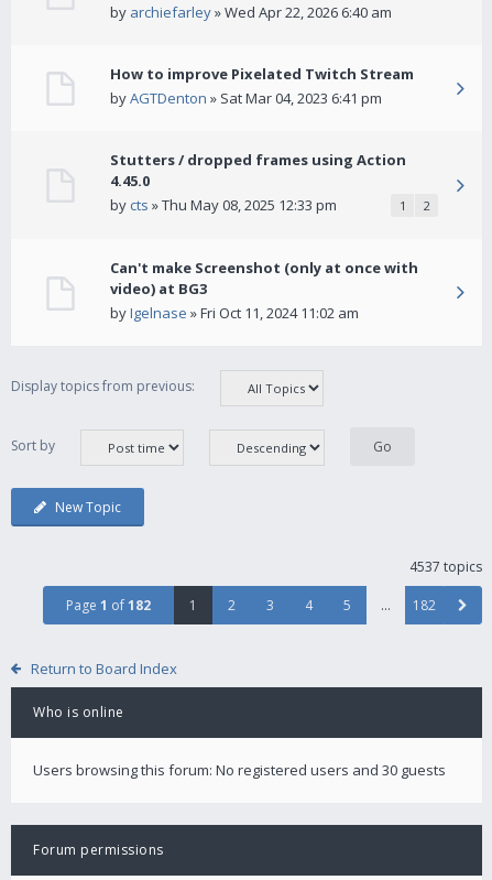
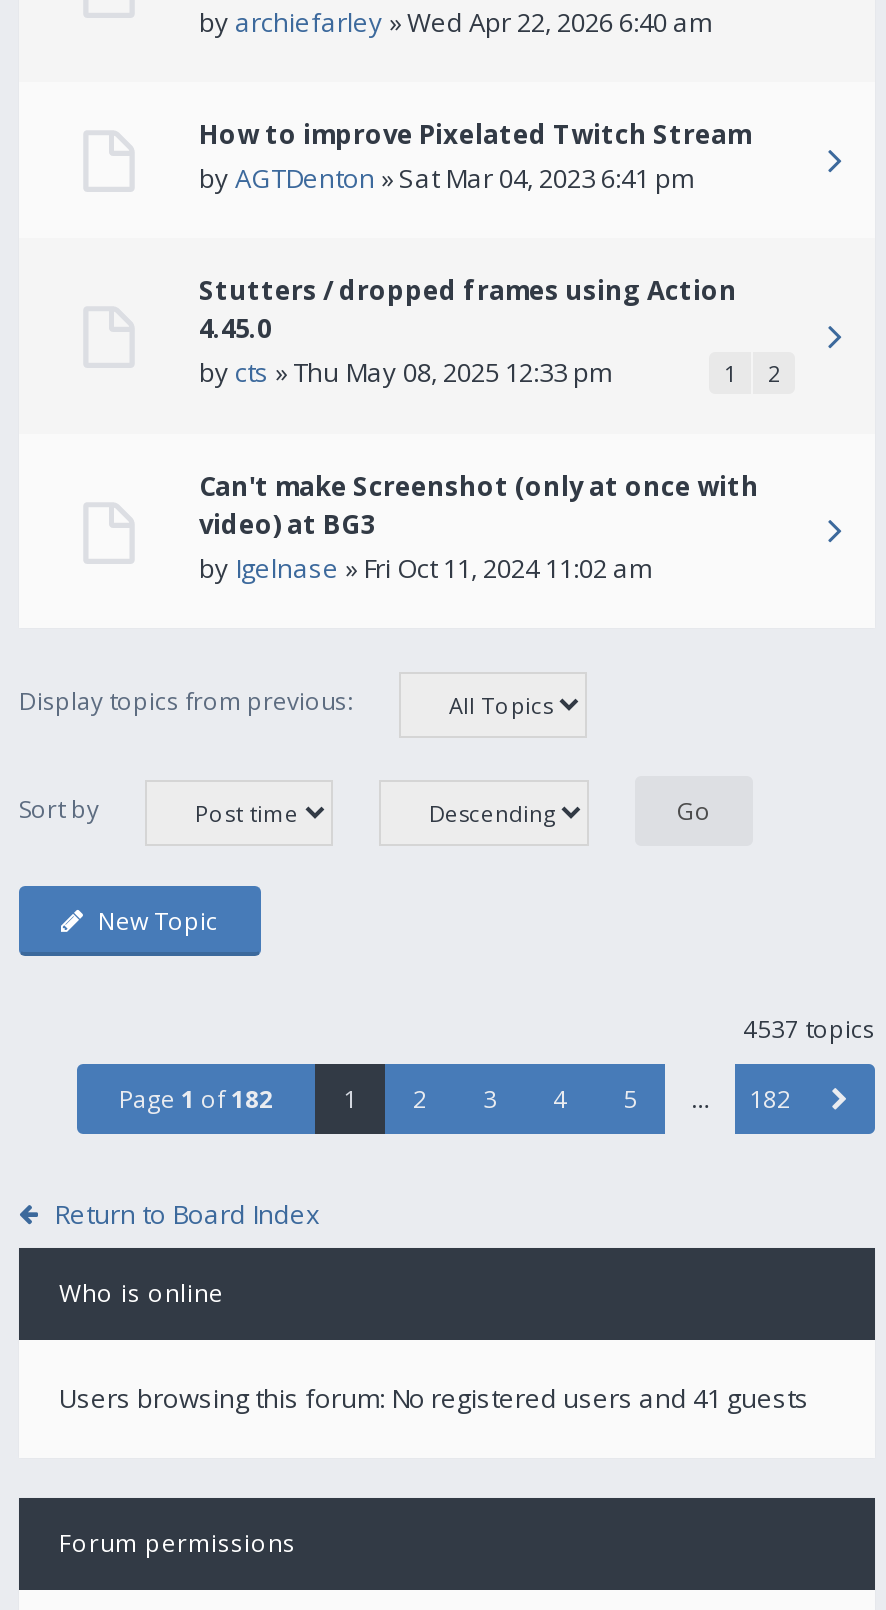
- Users browsing this forum: No registered users and 30 guests
+ Users browsing this forum: No registered users and 41 guests
